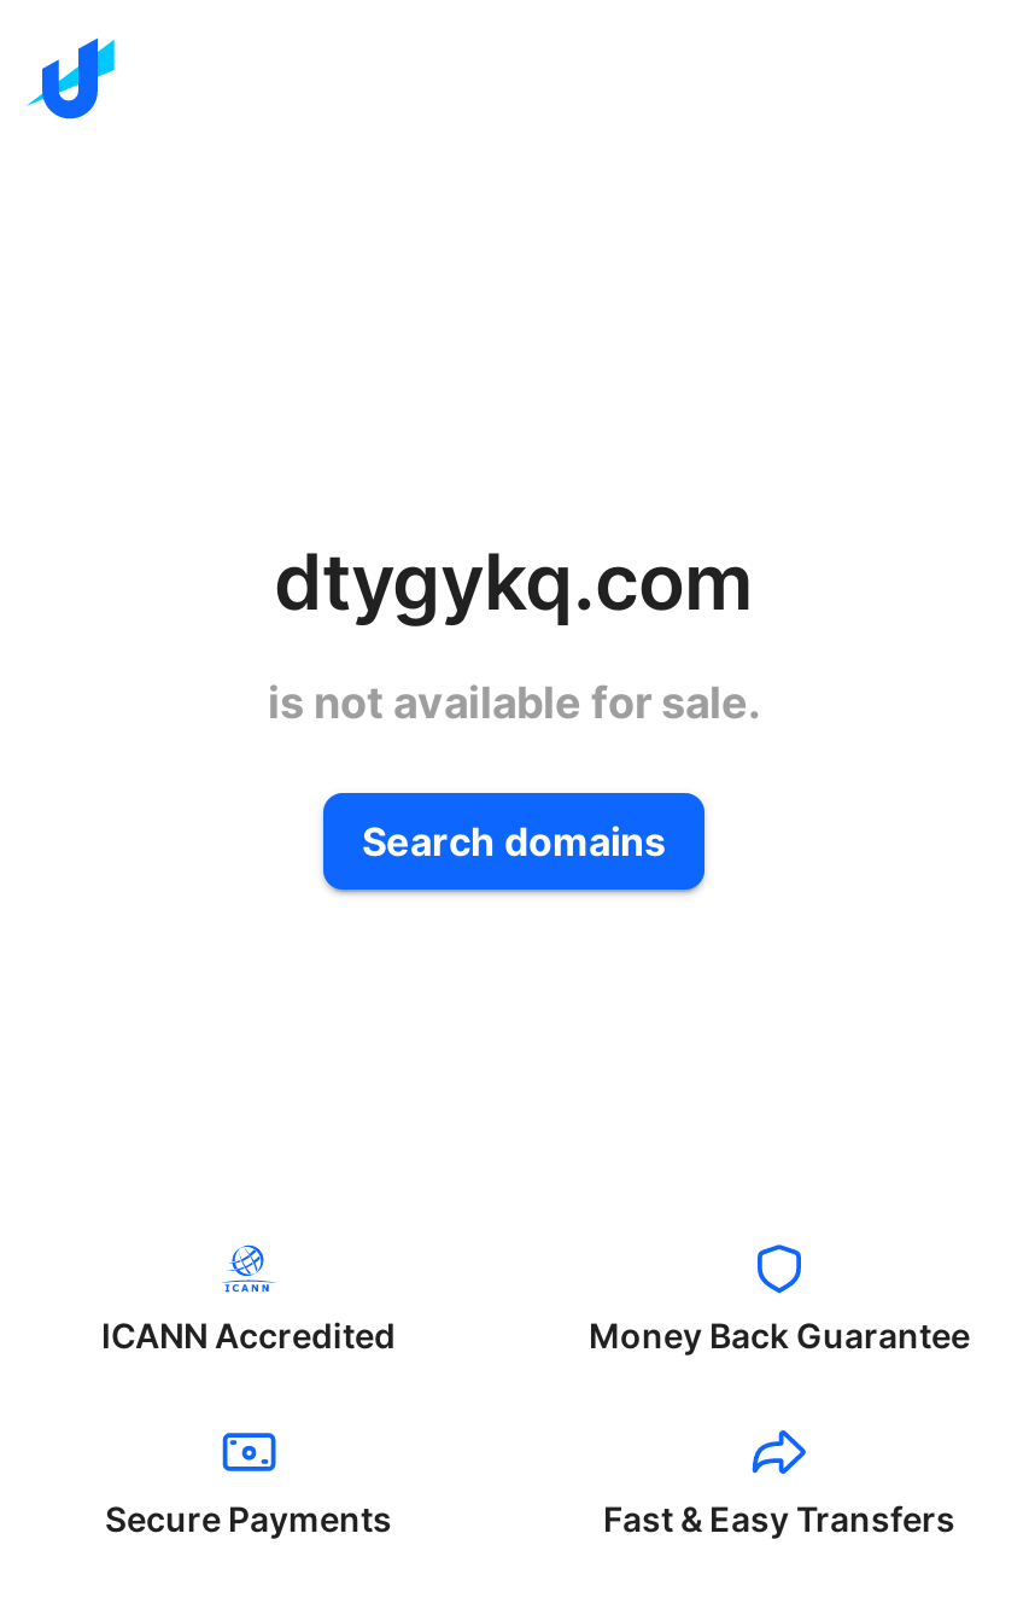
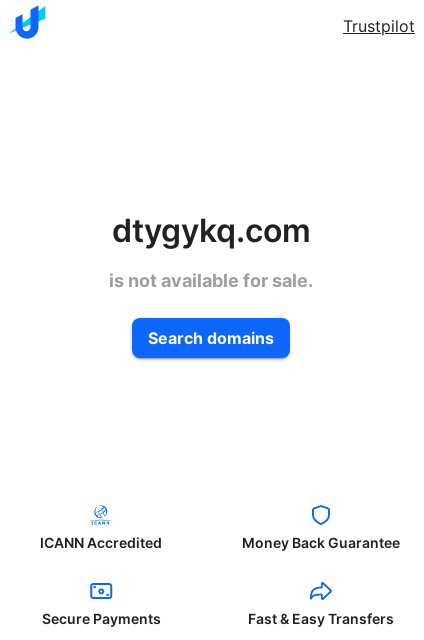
+ Trustpilot
